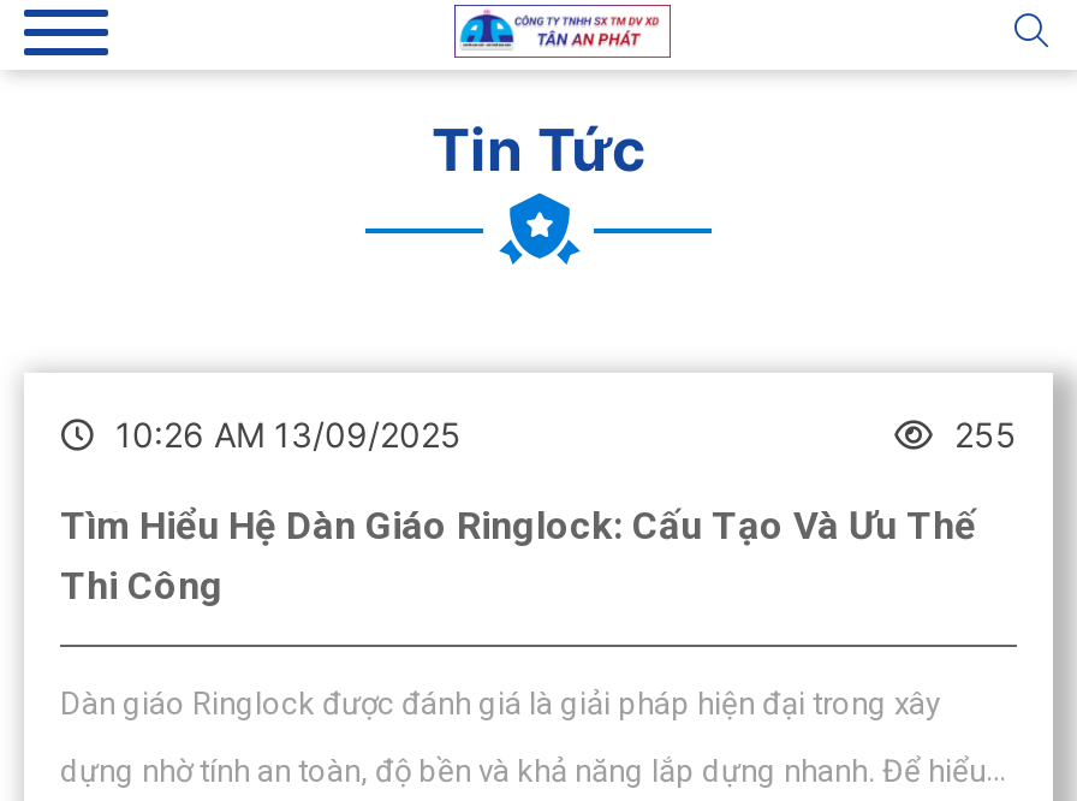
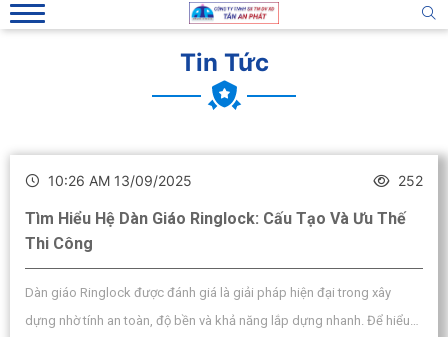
- 255
+ 252
